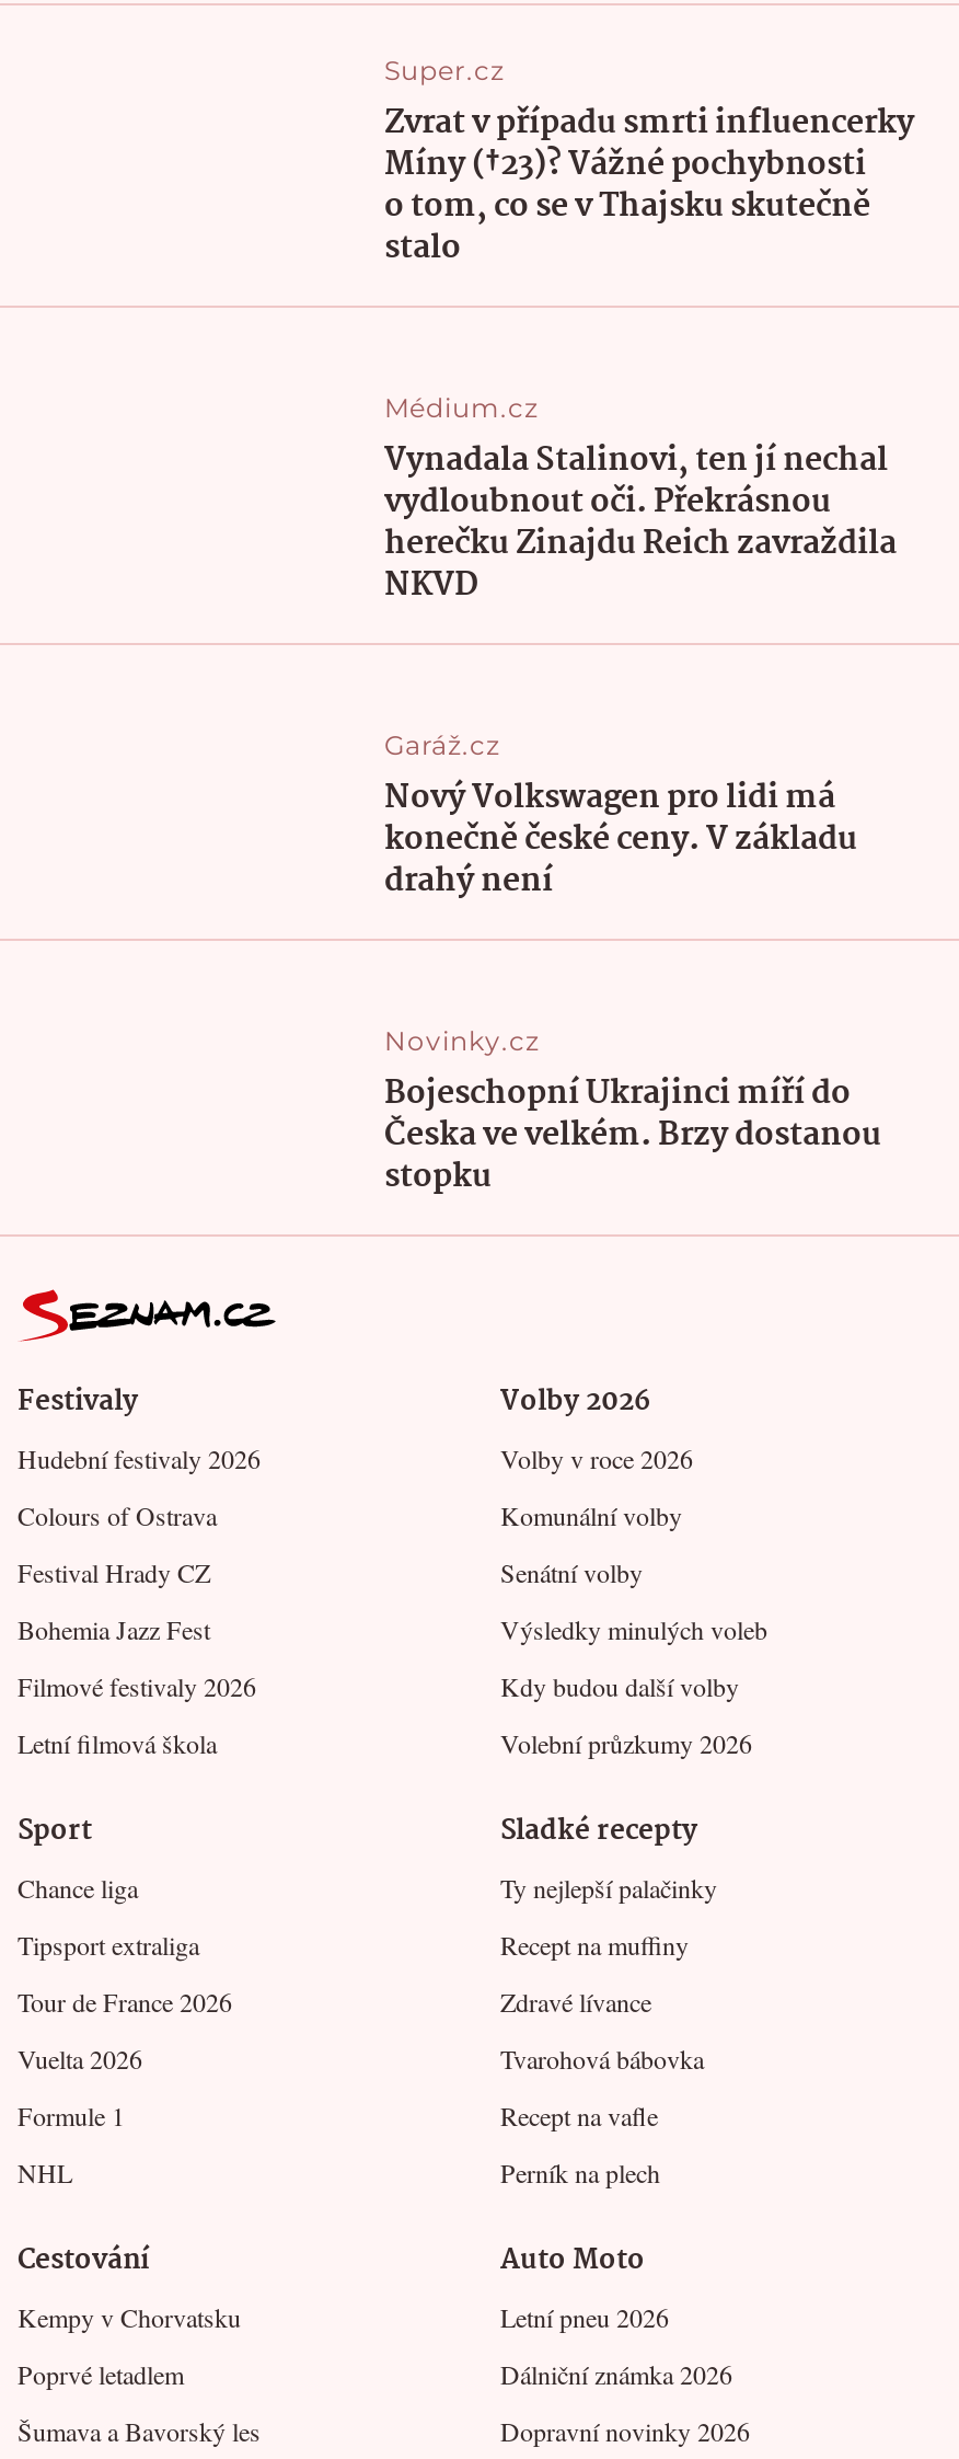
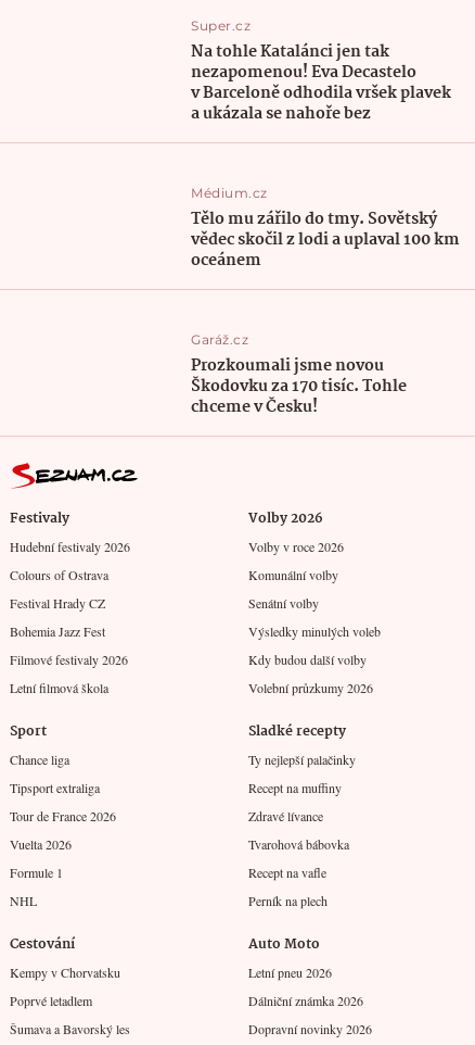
- Zvrat v případu smrti influencerky
- Míny (†23)? Vážné pochybnosti
- o tom, co se v Thajsku skutečně
- stalo
+ Na tohle Katalánci jen tak
+ nezapomenou! Eva Decastelo
+ v Barceloně odhodila vršek plavek
+ a ukázala se nahoře bez

- Vynadala Stalinovi, ten jí nechal
- vydloubnout oči. Překrásnou
- herečku Zinajdu Reich zavraždila
- NKVD
+ Tělo mu zářilo do tmy. Sovětský
+ vědec skočil z lodi a uplaval 100 km
+ oceánem

- Nový Volkswagen pro lidi má
- konečně české ceny. V základu
- drahý není
- Novinky.cz
- Bojeschopní Ukrajinci míří do
- Česka ve velkém. Brzy dostanou
- stopku
+ Prozkoumali jsme novou
+ Škodovku za 170 tisíc. Tohle
+ chceme v Česku!
